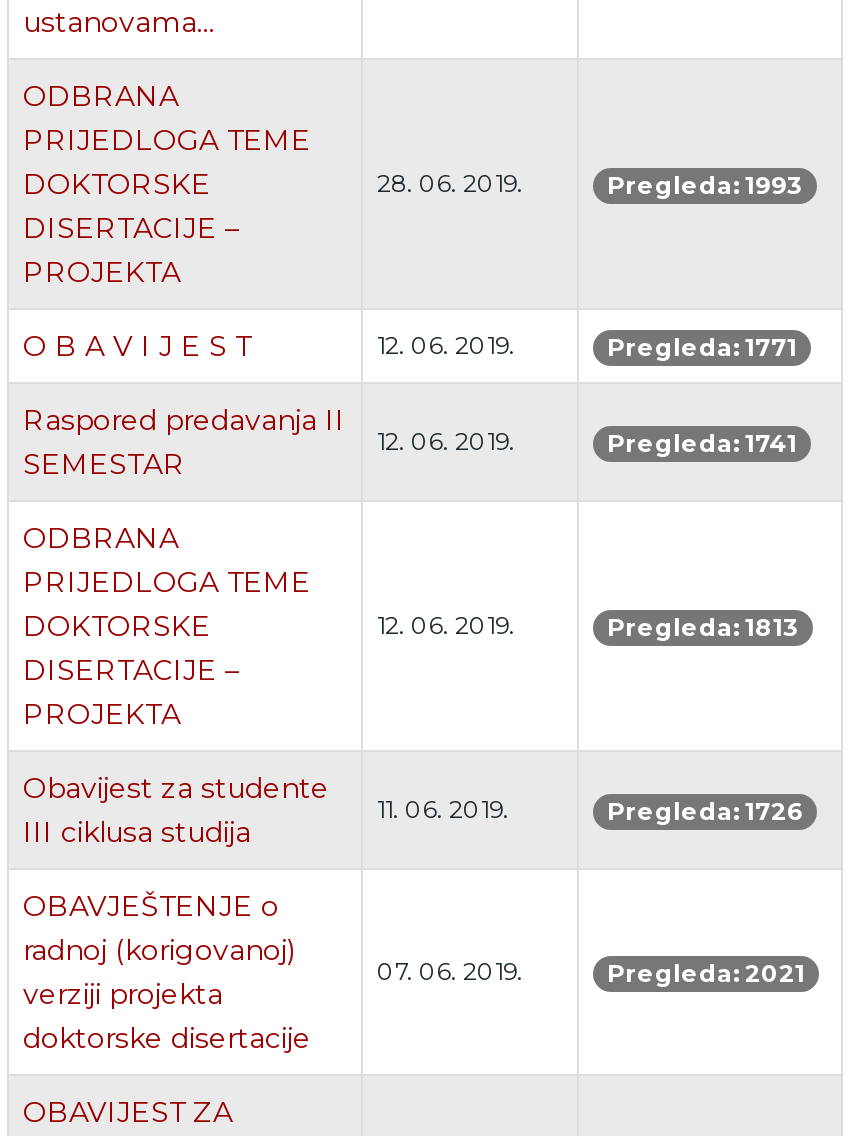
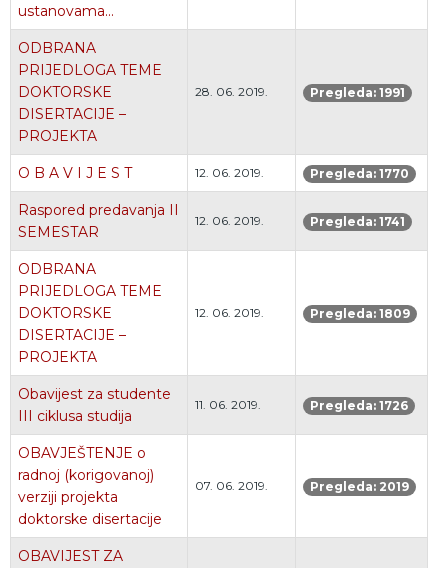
- Pregleda: 1993
+ Pregleda: 1991

- Pregleda: 1771
+ Pregleda: 1770

- Pregleda: 1813
+ Pregleda: 1809

- Pregleda: 2021
+ Pregleda: 2019
